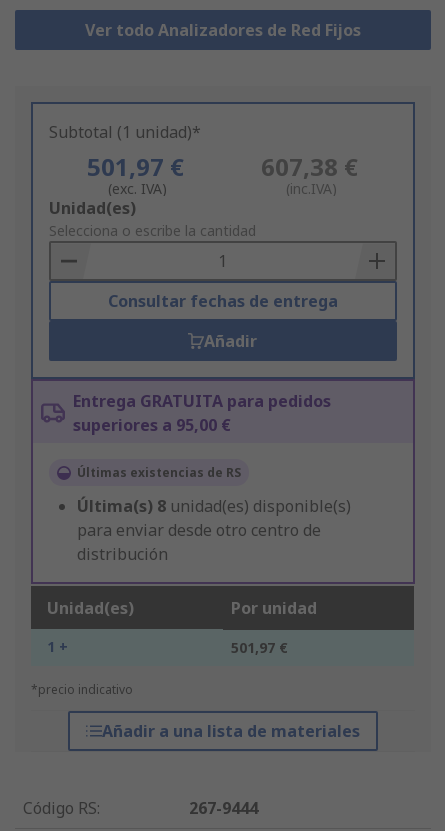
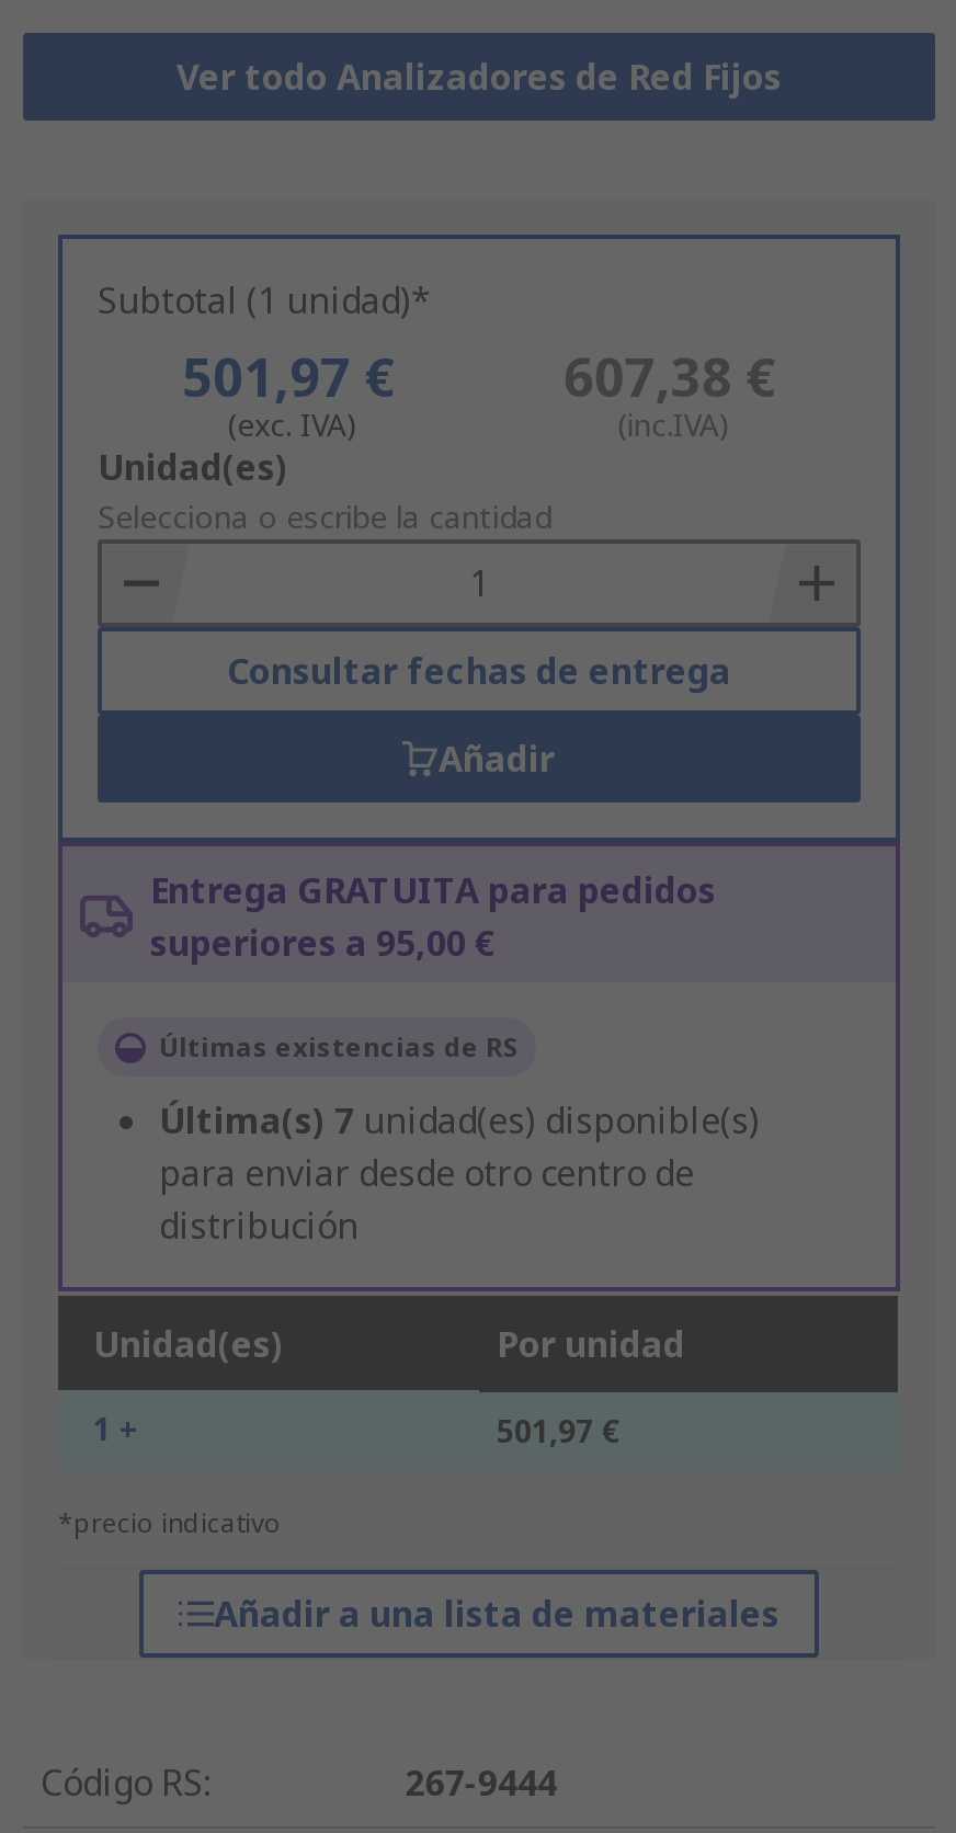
- Última(s) 8 unidad(es) disponible(s)
+ Última(s) 7 unidad(es) disponible(s)
